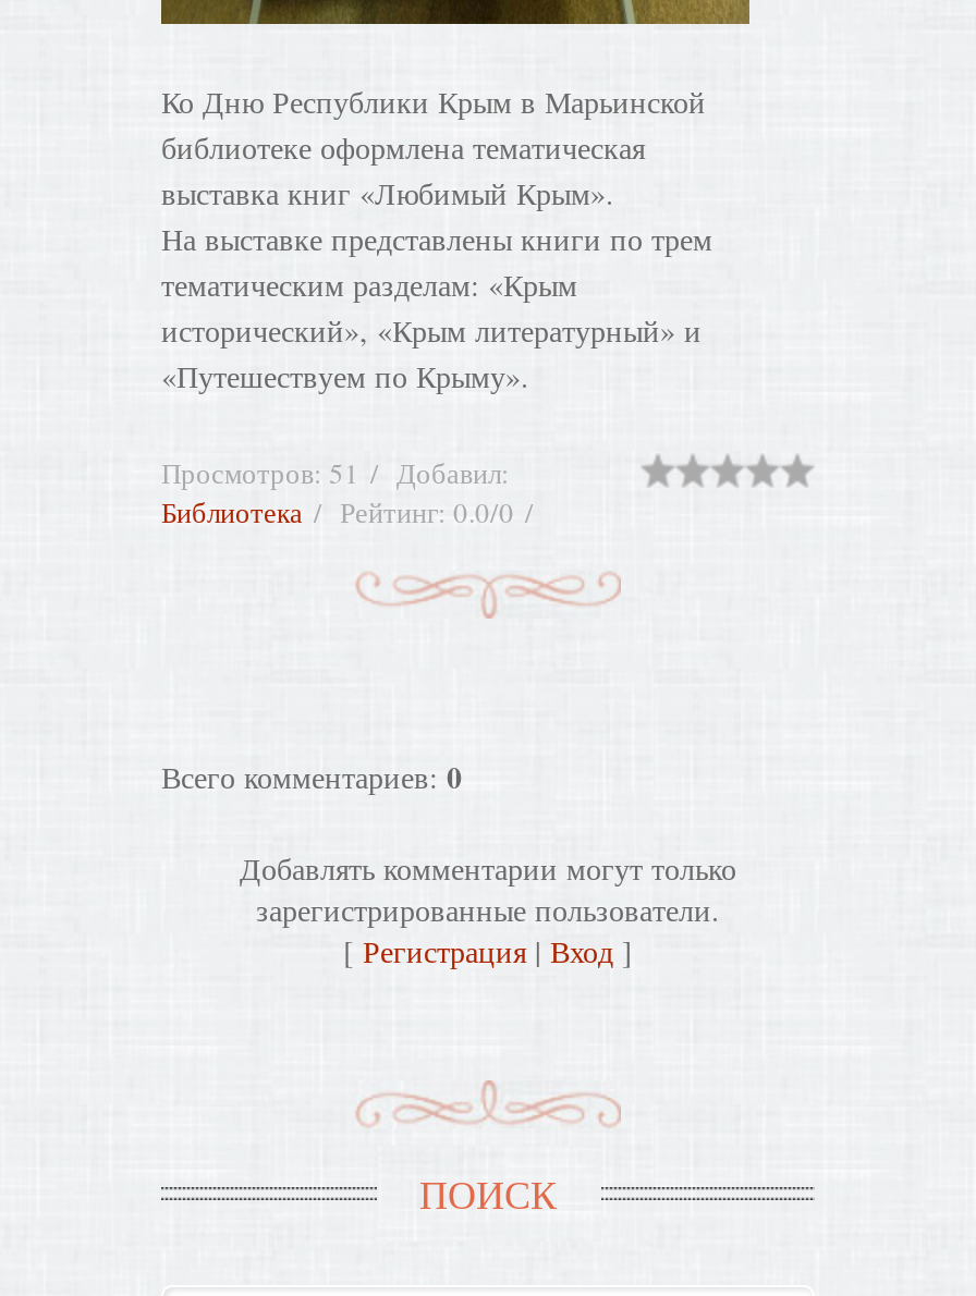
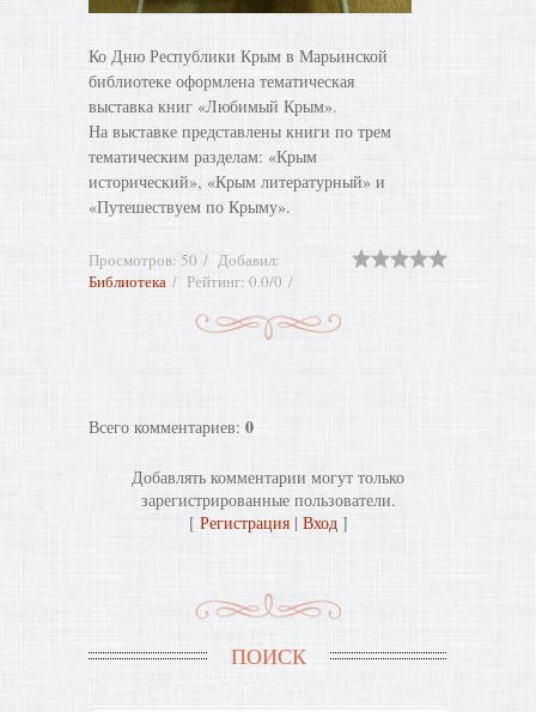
- Просмотров: 51 Добавил:
+ Просмотров: 50 Добавил:
